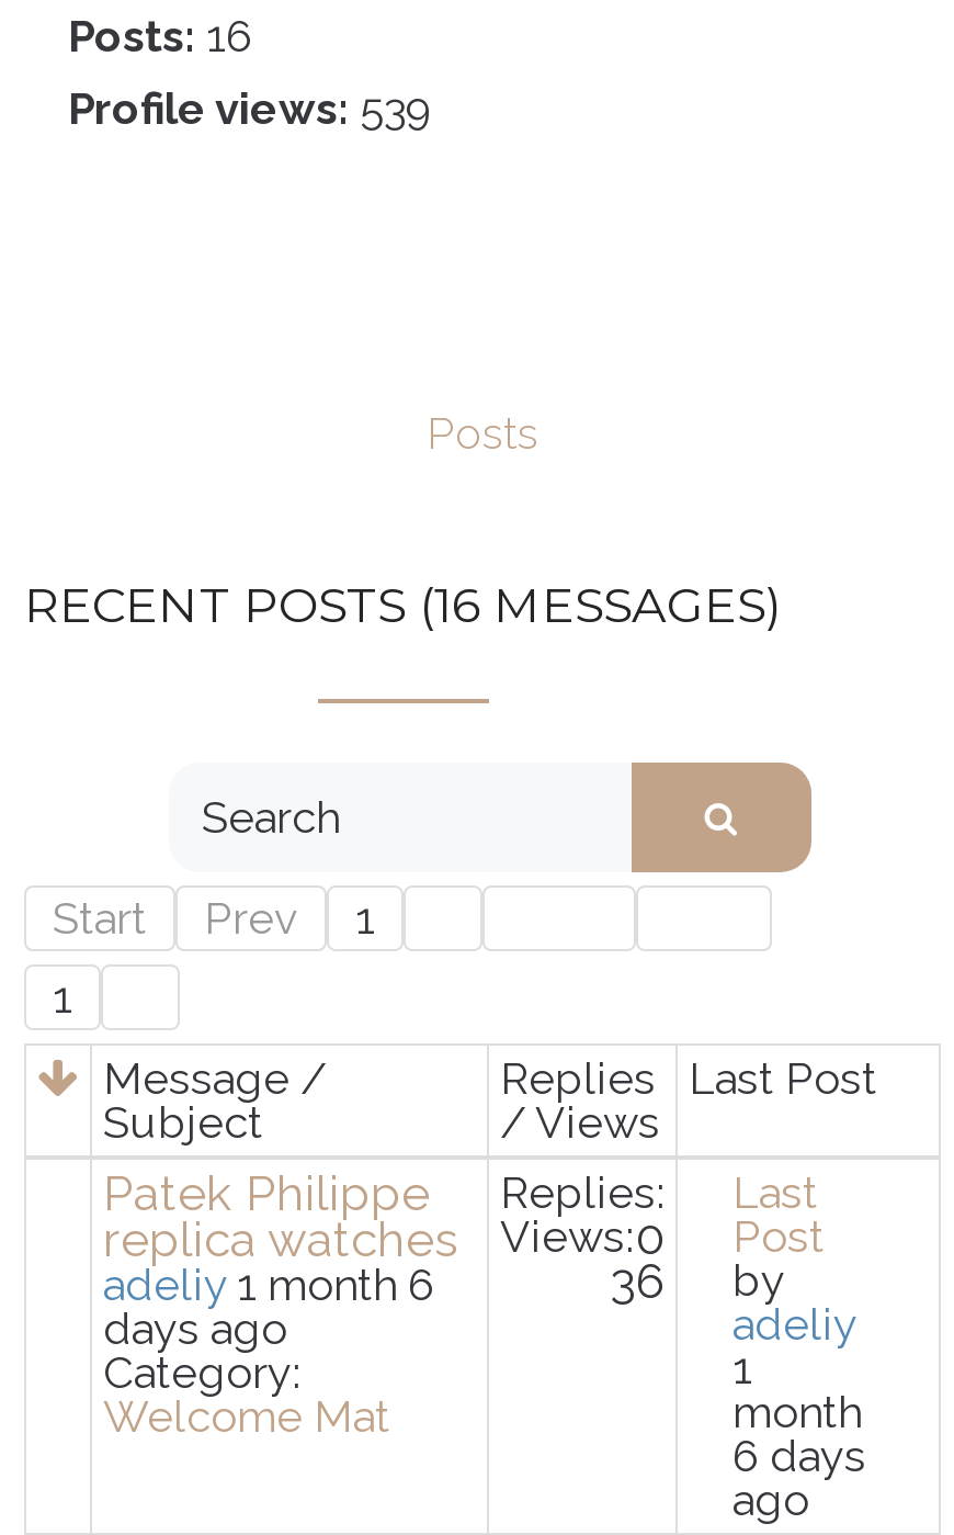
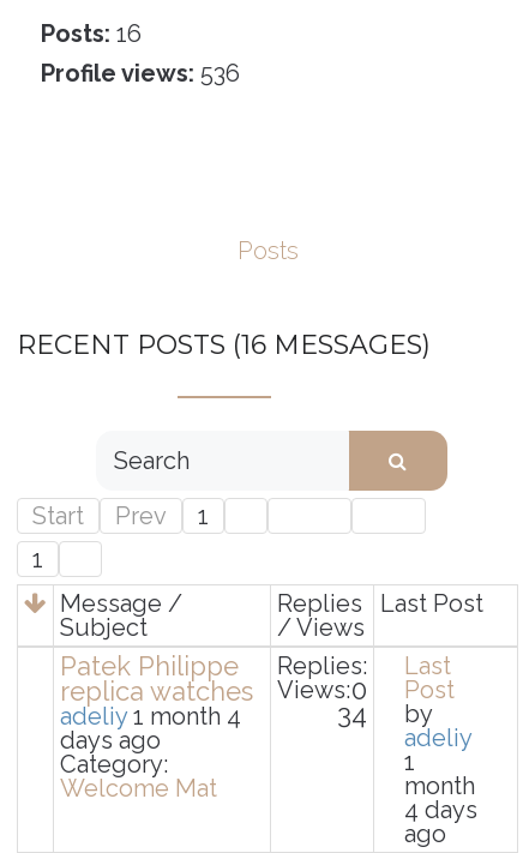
- Profile views: 539
+ Profile views: 536

- adeliy 1 month 6
+ adeliy 1 month 4

- 36 by
+ 34 by

- 6 days
+ 4 days
